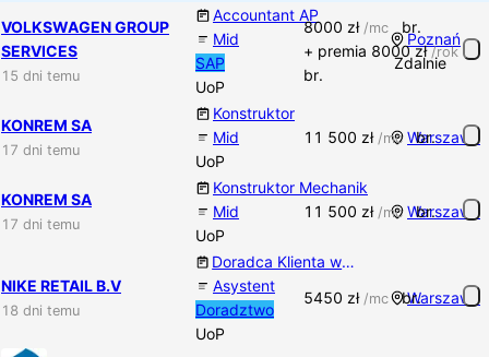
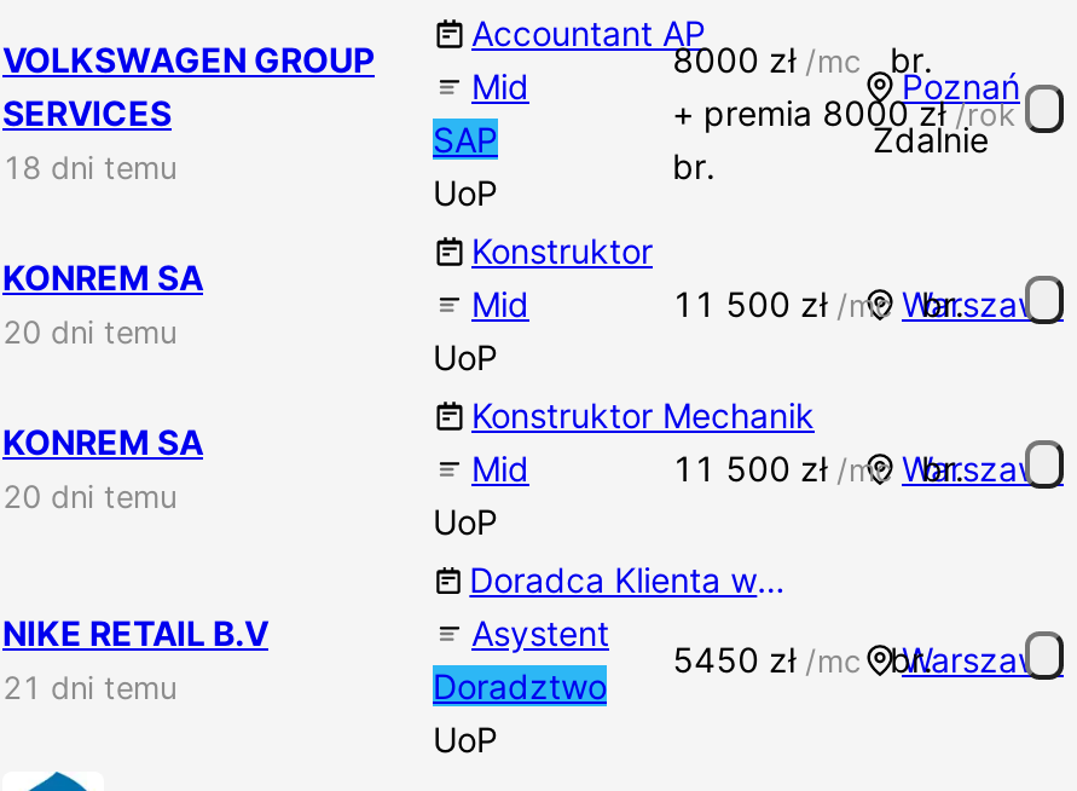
- 15 dni temu
+ 18 dni temu

- 17 dni temu
+ 20 dni temu

- 17 dni temu
+ 20 dni temu

- 18 dni temu
+ 21 dni temu
